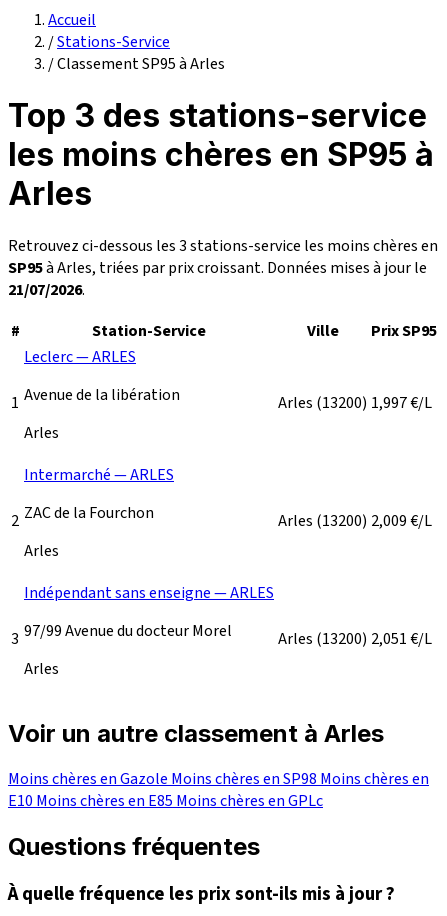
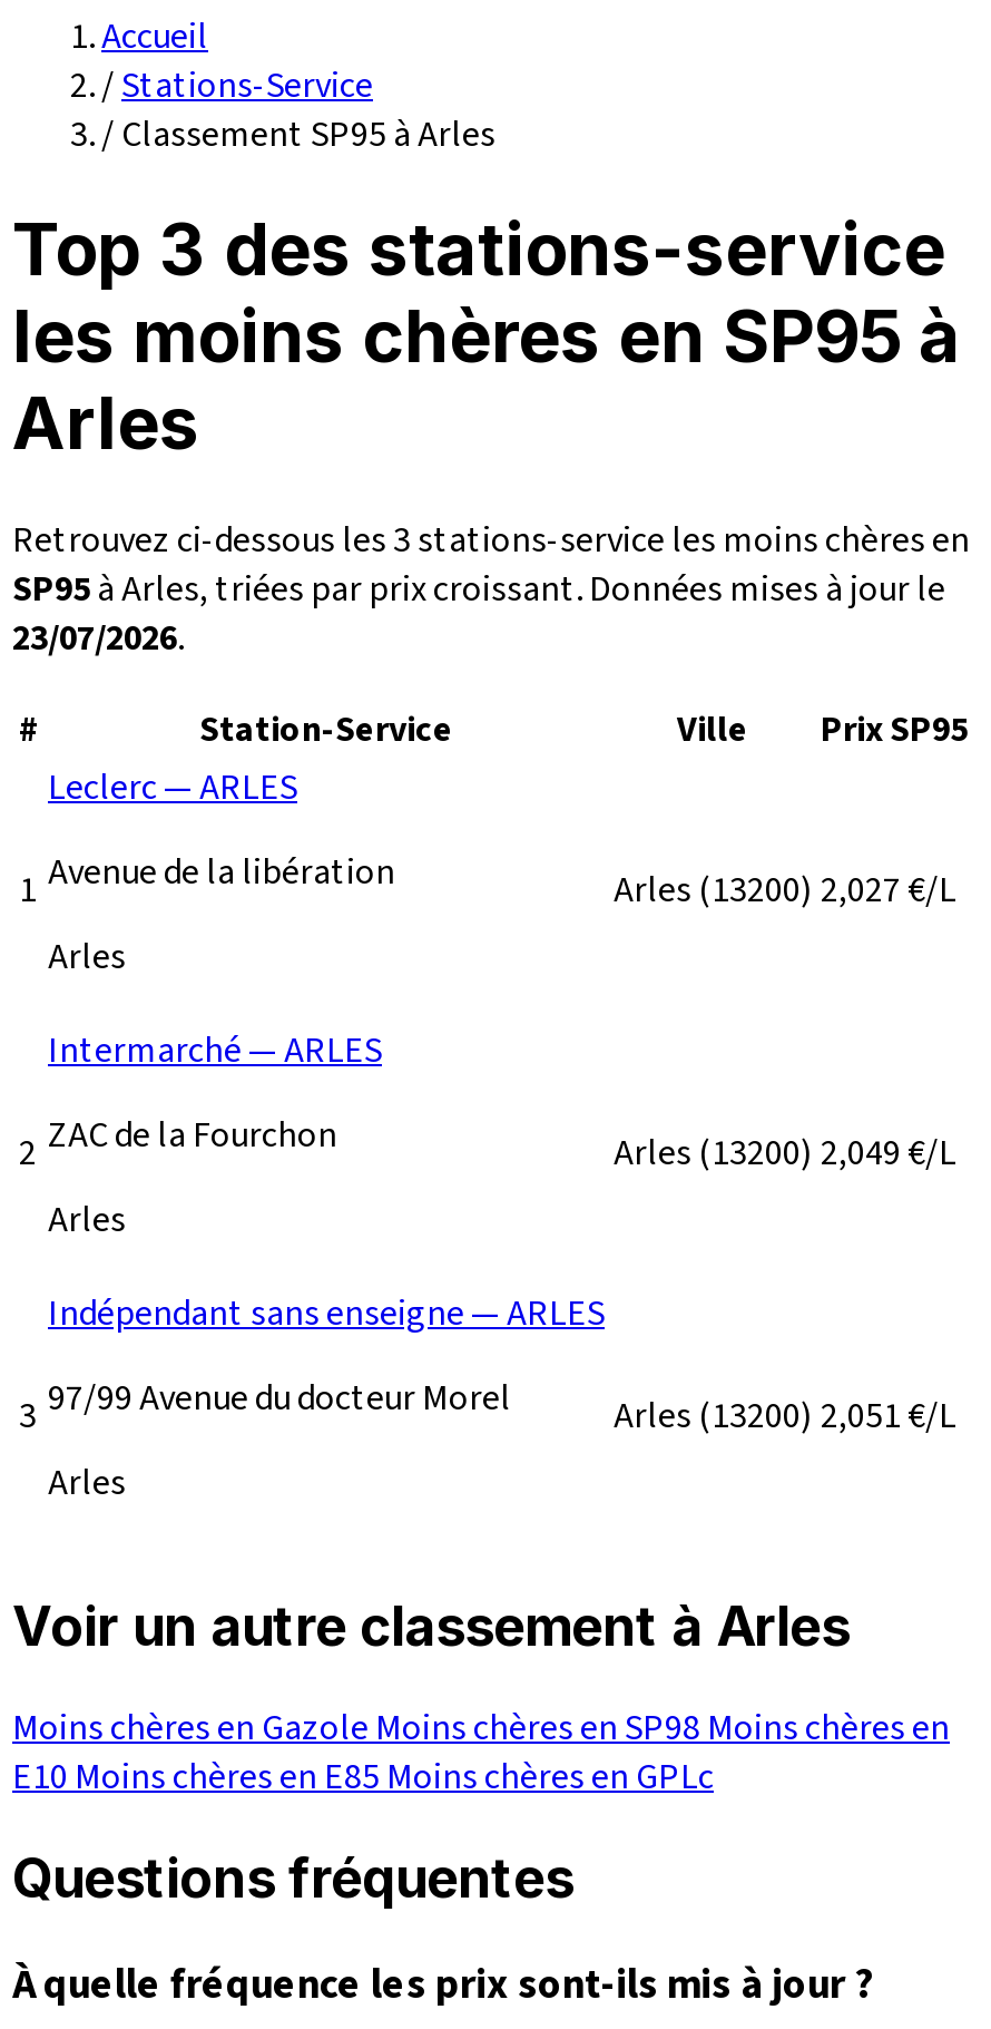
- 21/07/2026.
+ 23/07/2026.

- Arles (13200) 1,997 €/L
+ Arles (13200) 2,027 €/L

- Arles (13200) 2,009 €/L
+ Arles (13200) 2,049 €/L
